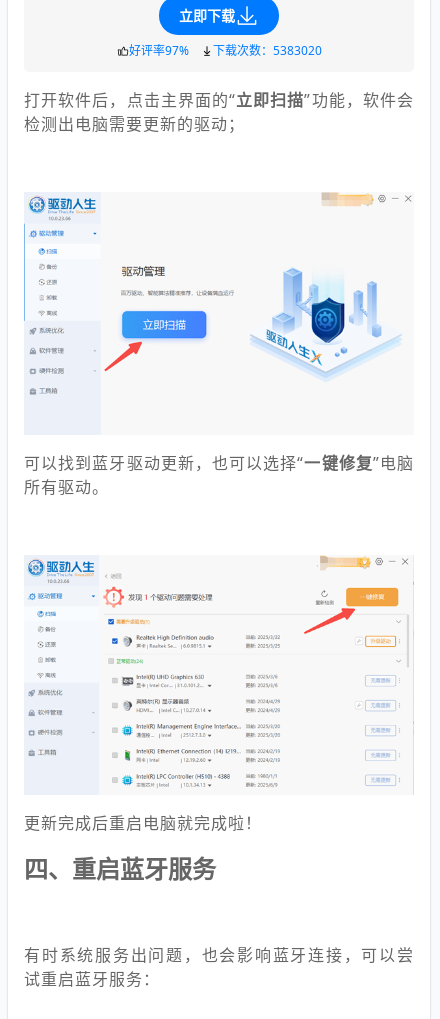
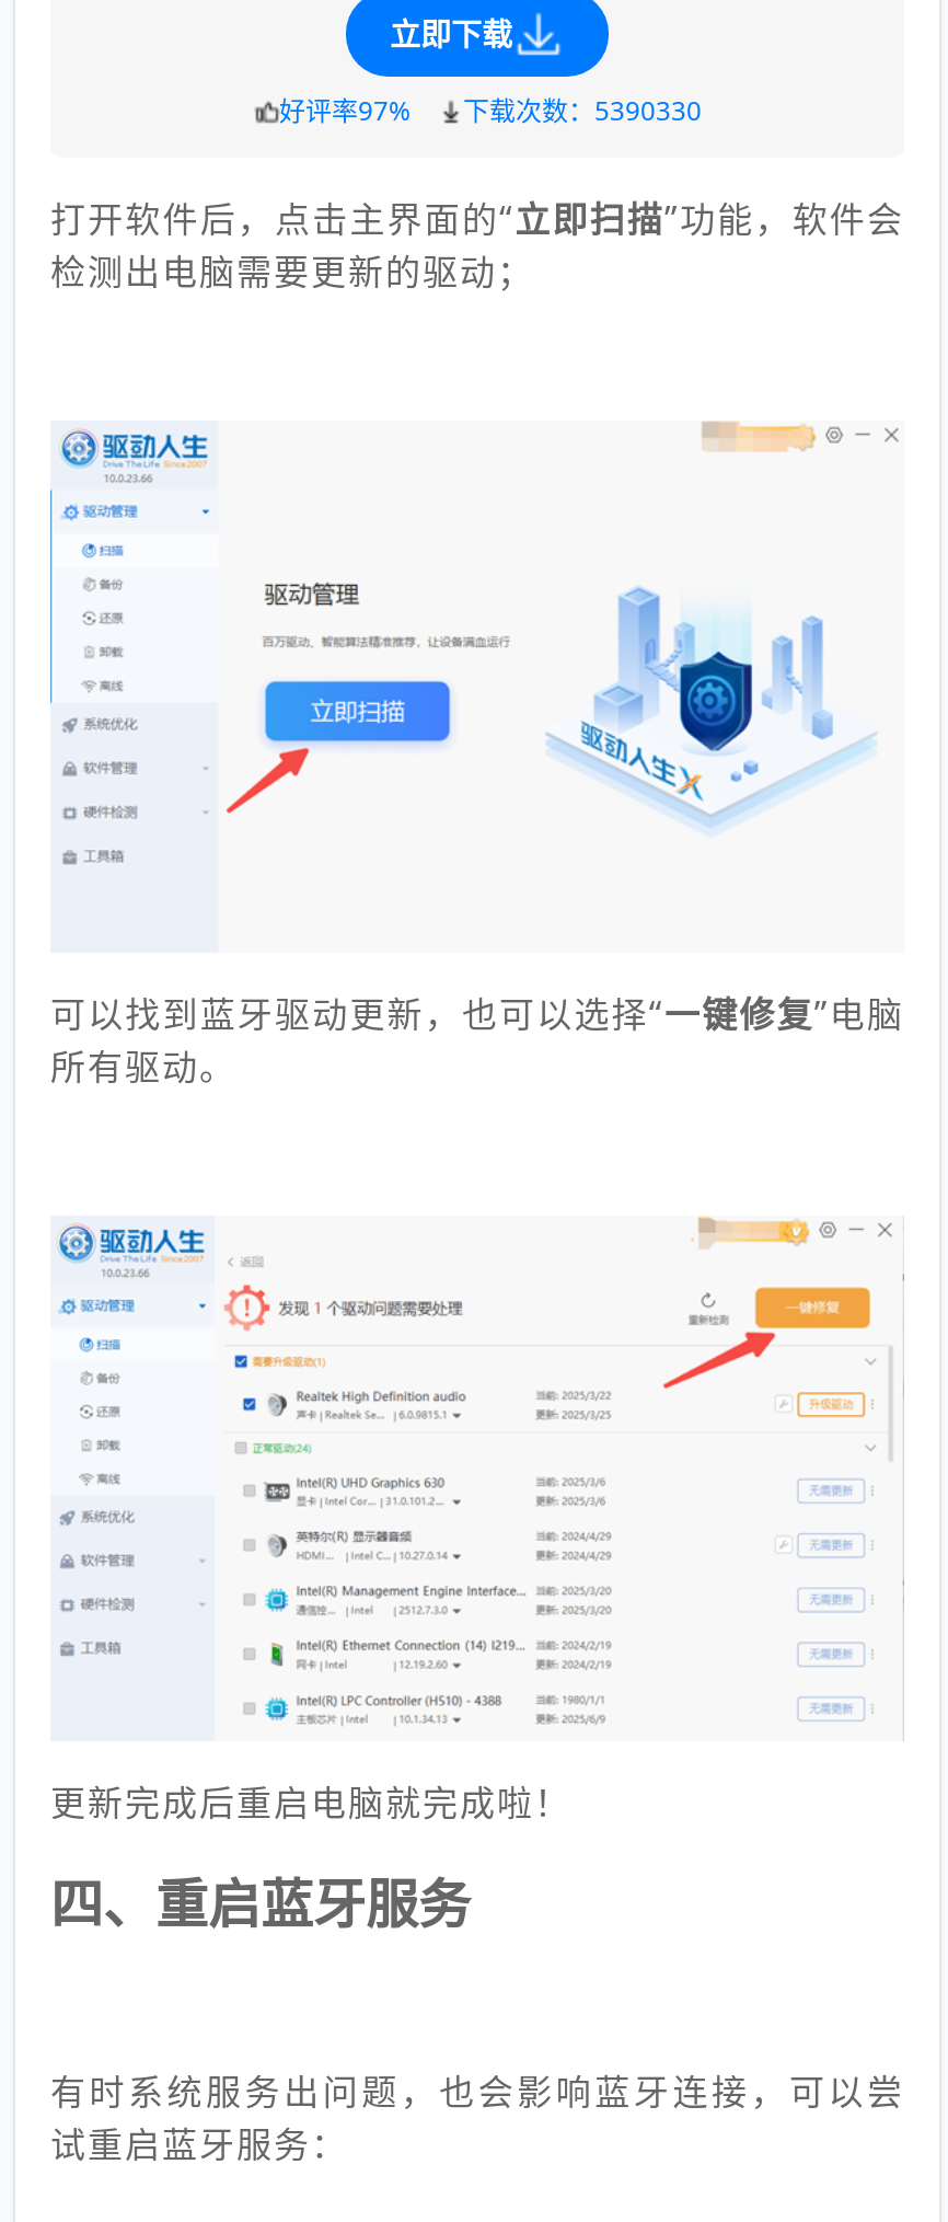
- 好评率97% 下载次数：5383020
+ 好评率97% 下载次数：5390330
